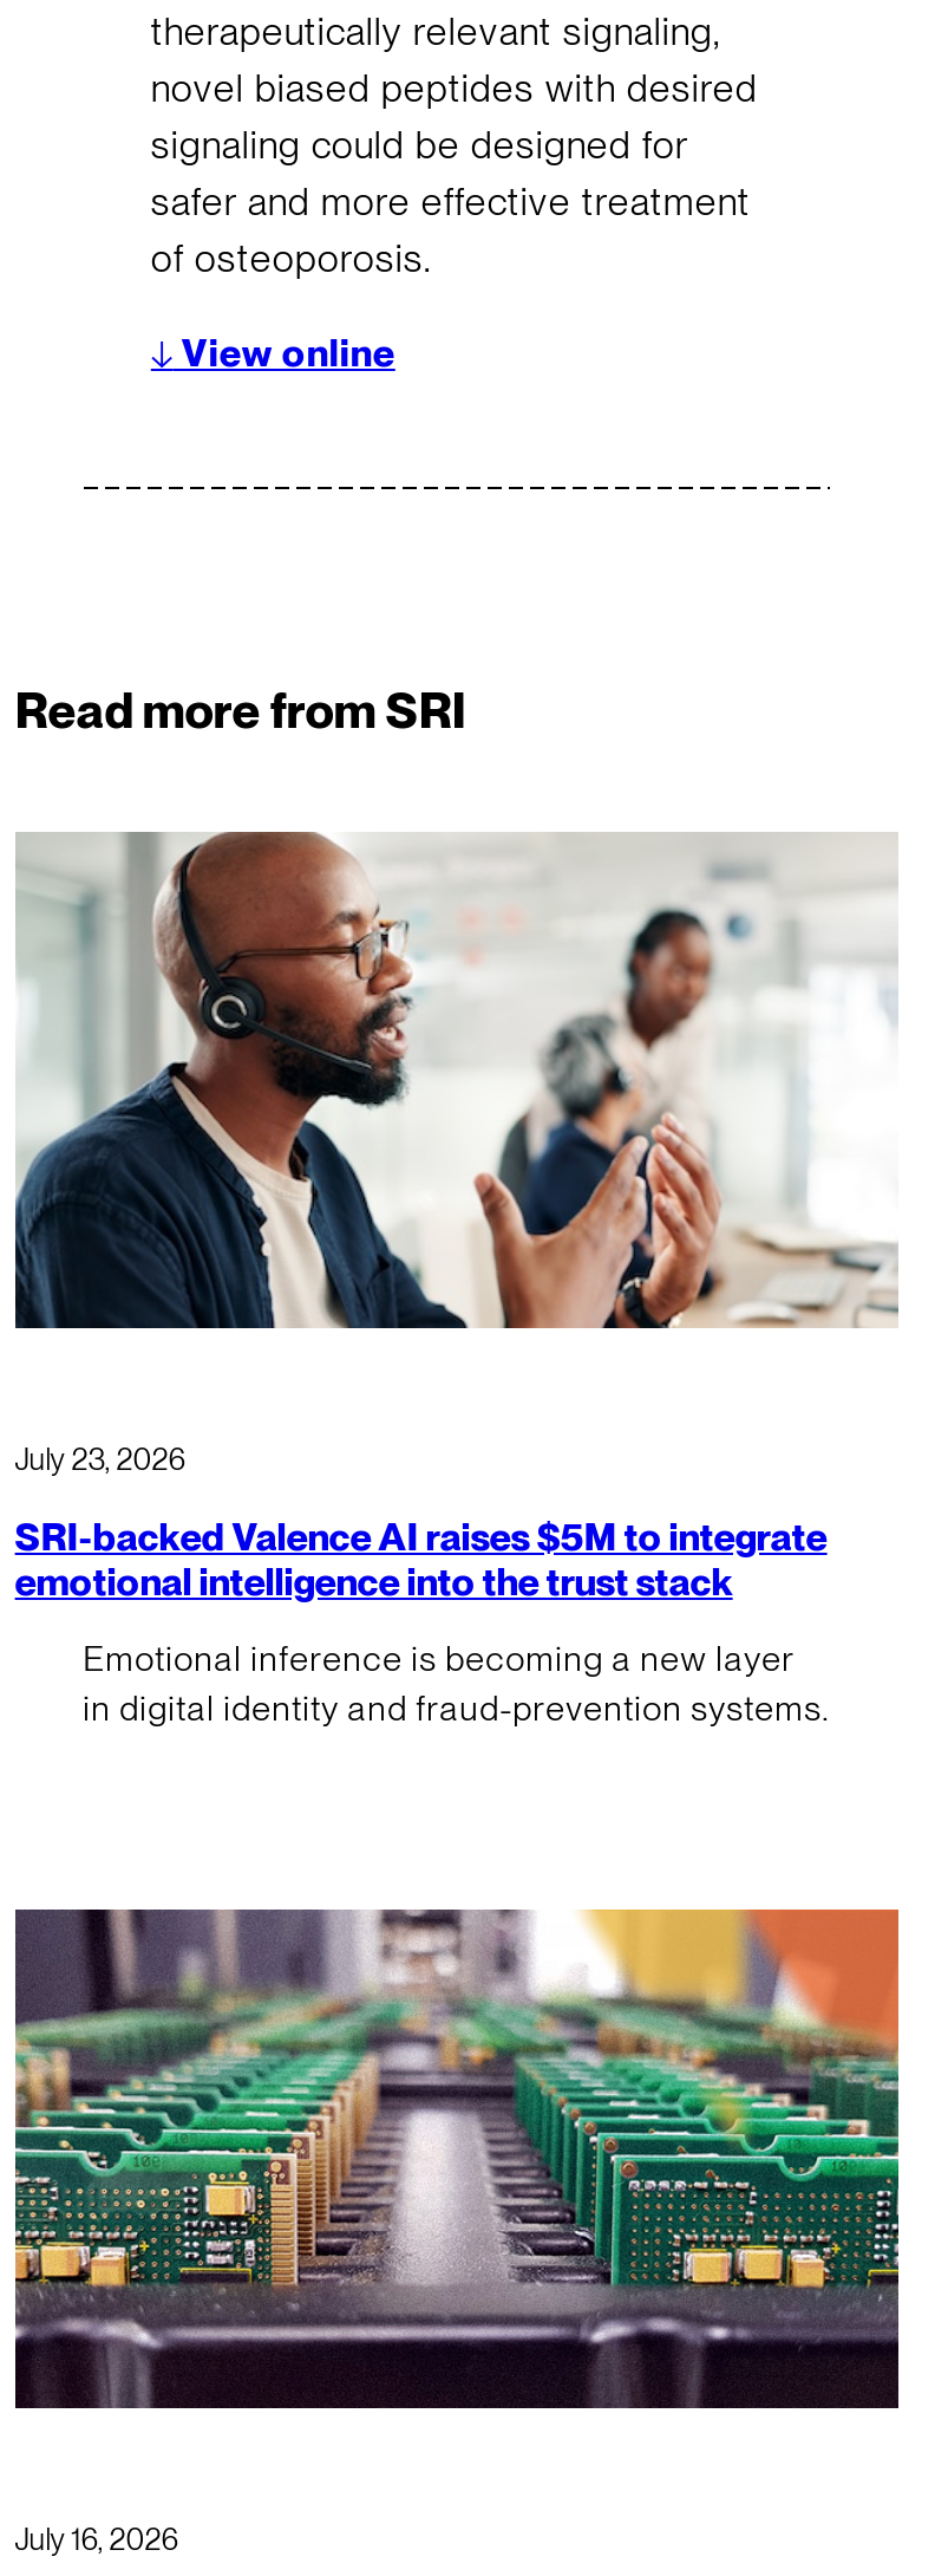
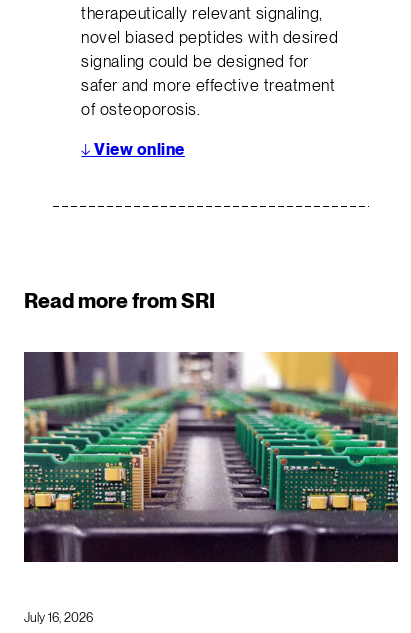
- [image]

- July 23, 2026
- SRI-backed Valence AI raises $5M to integrate
- emotional intelligence into the trust stack
- Emotional inference is becoming a new layer
- in digital identity and fraud-prevention systems.
